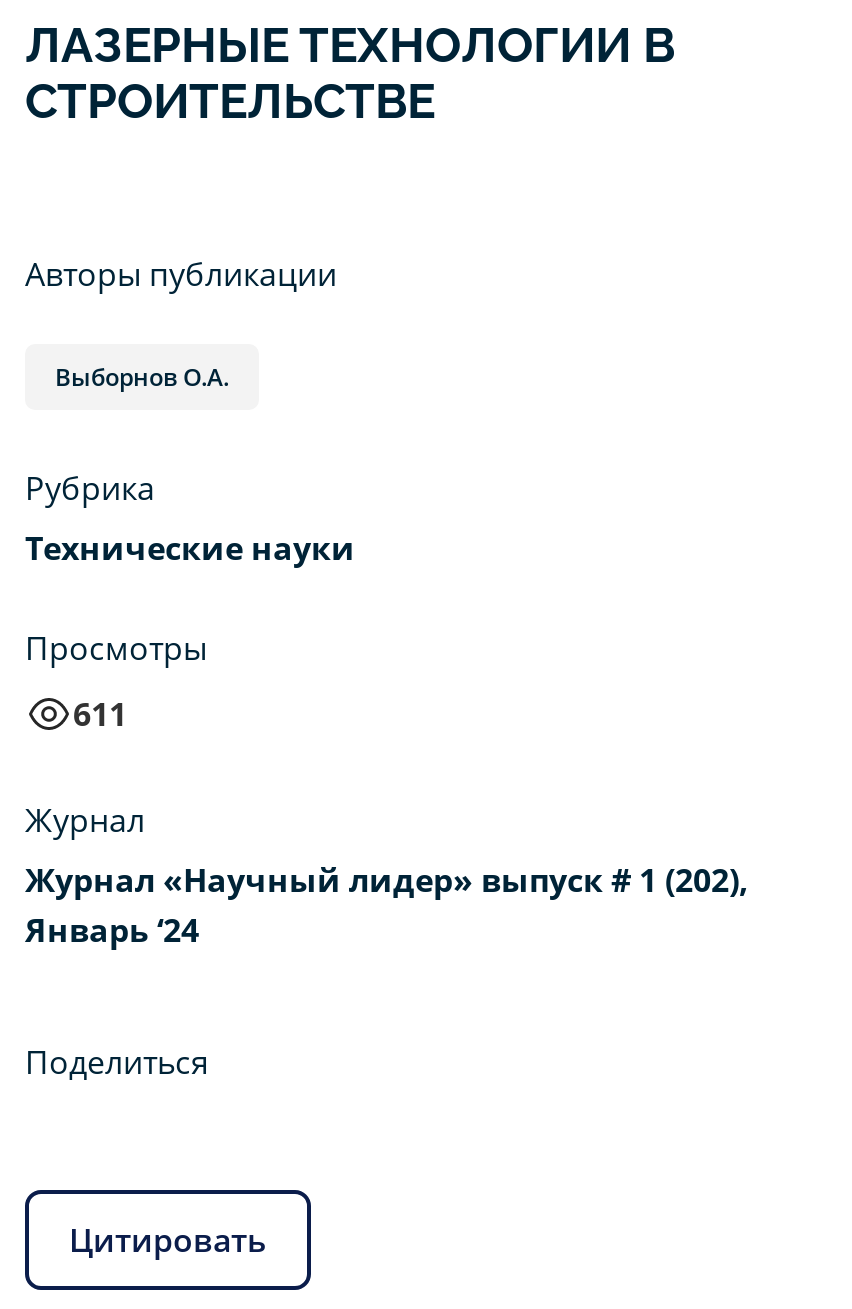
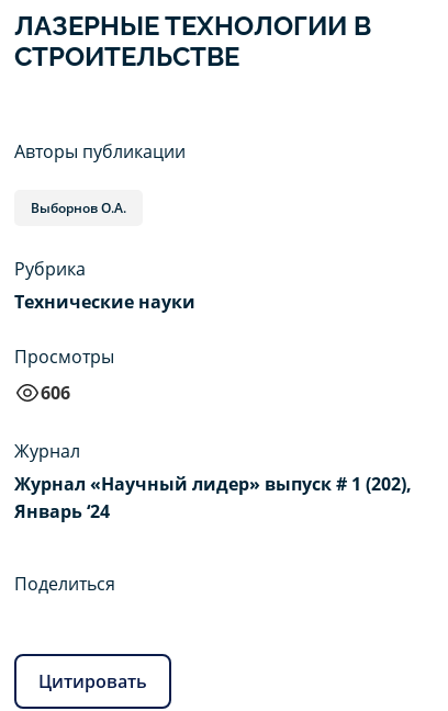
- 611
+ 606
